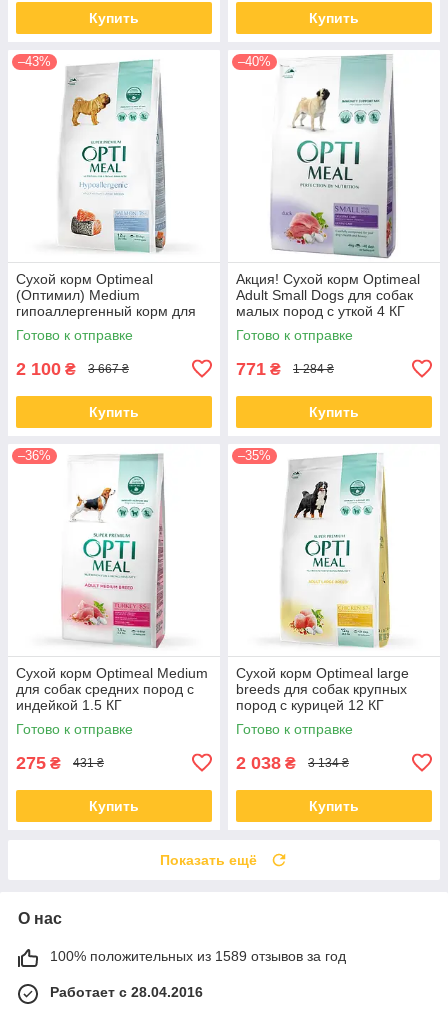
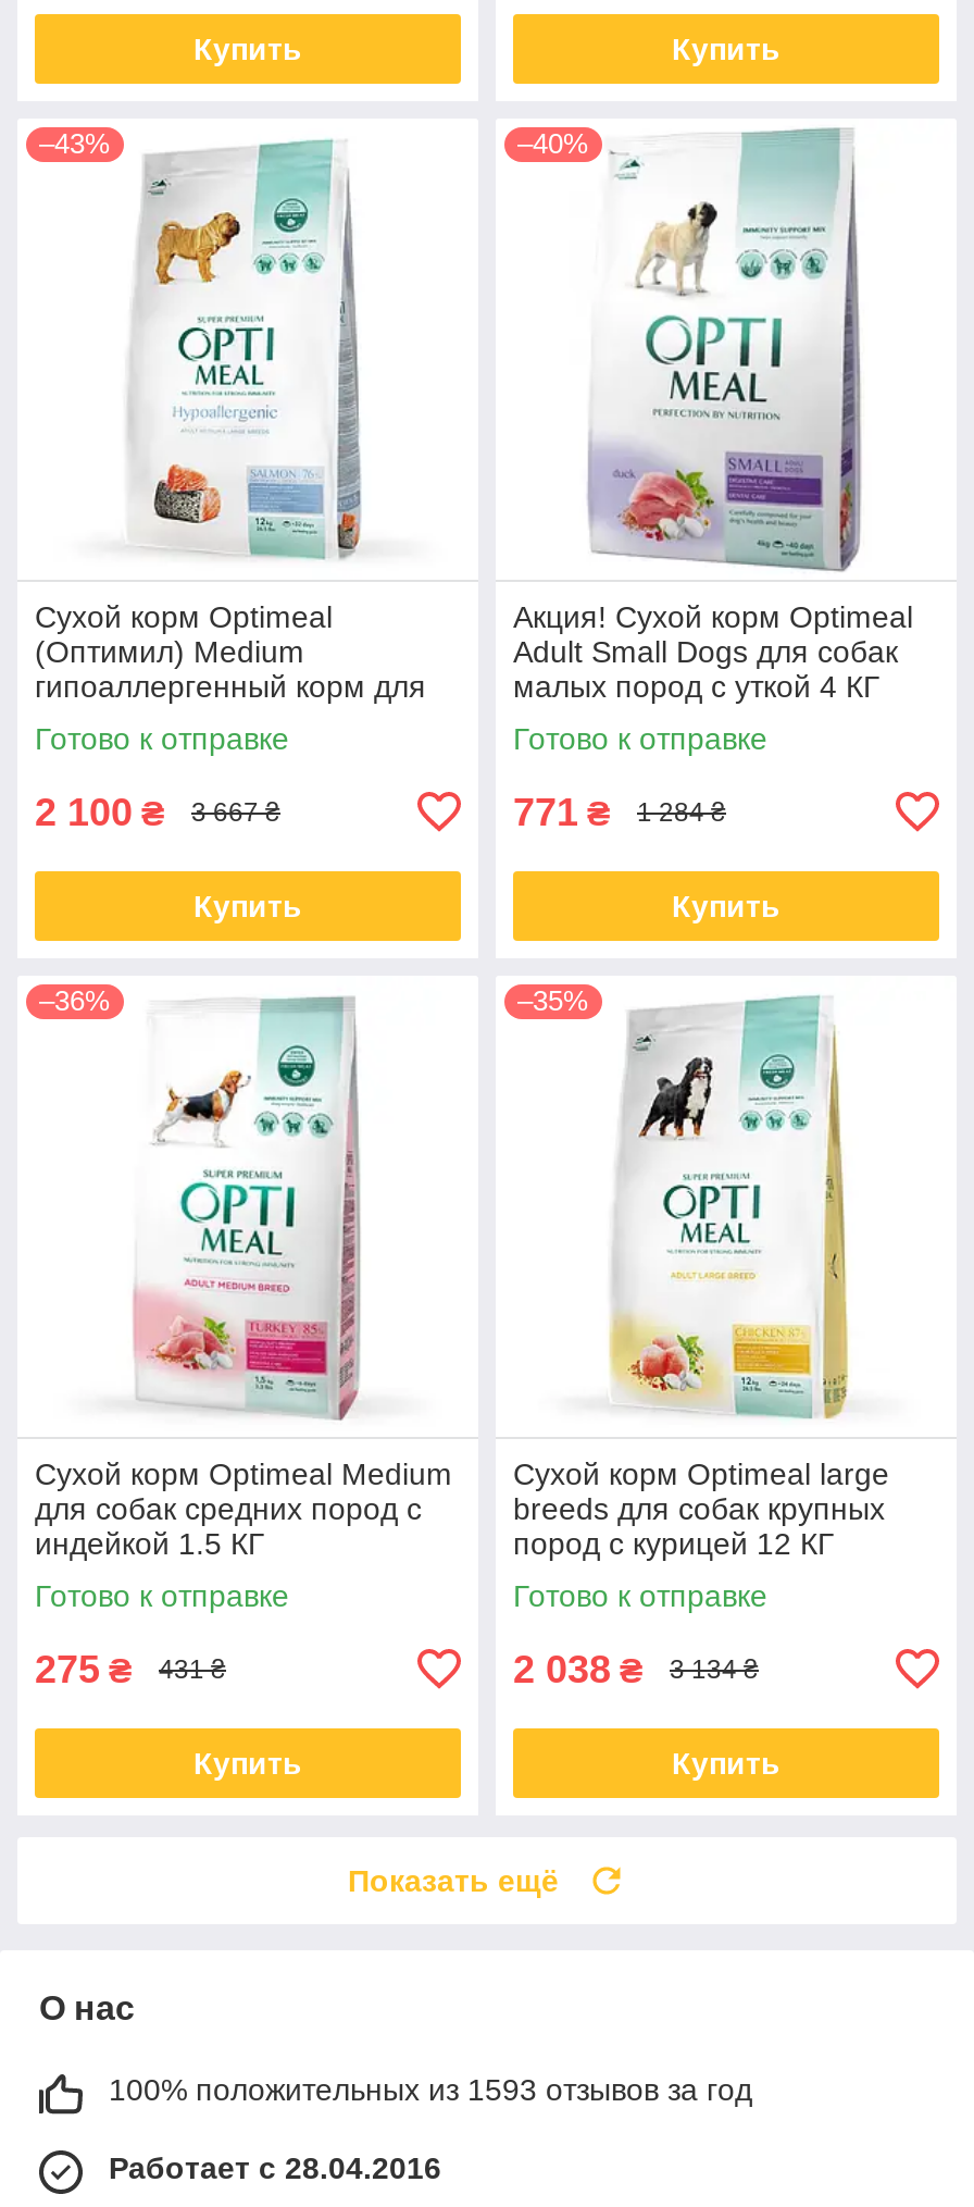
- 100% положительных из 1589 отзывов за год
+ 100% положительных из 1593 отзывов за год
